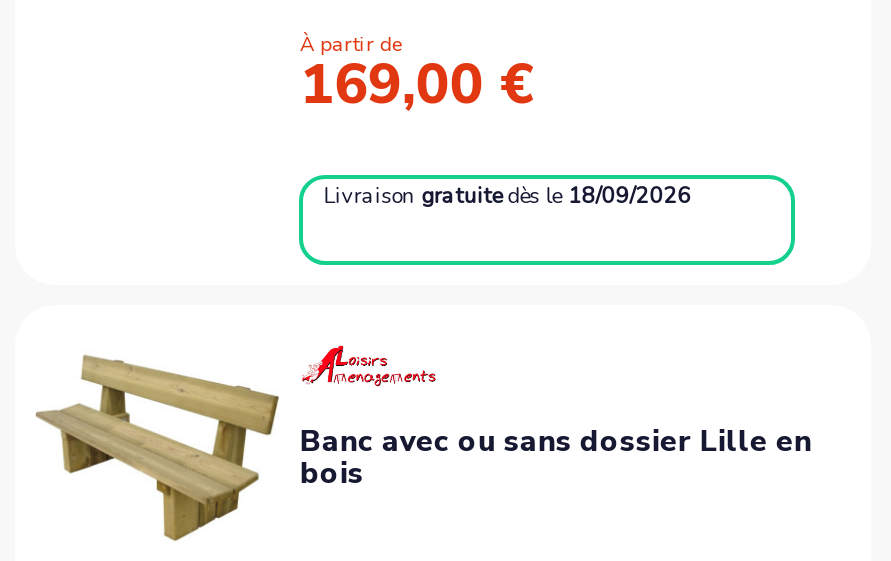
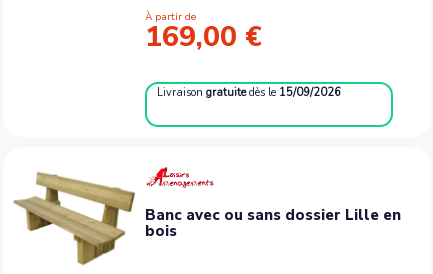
- Livraison gratuite dès le 18/09/2026
+ Livraison gratuite dès le 15/09/2026
